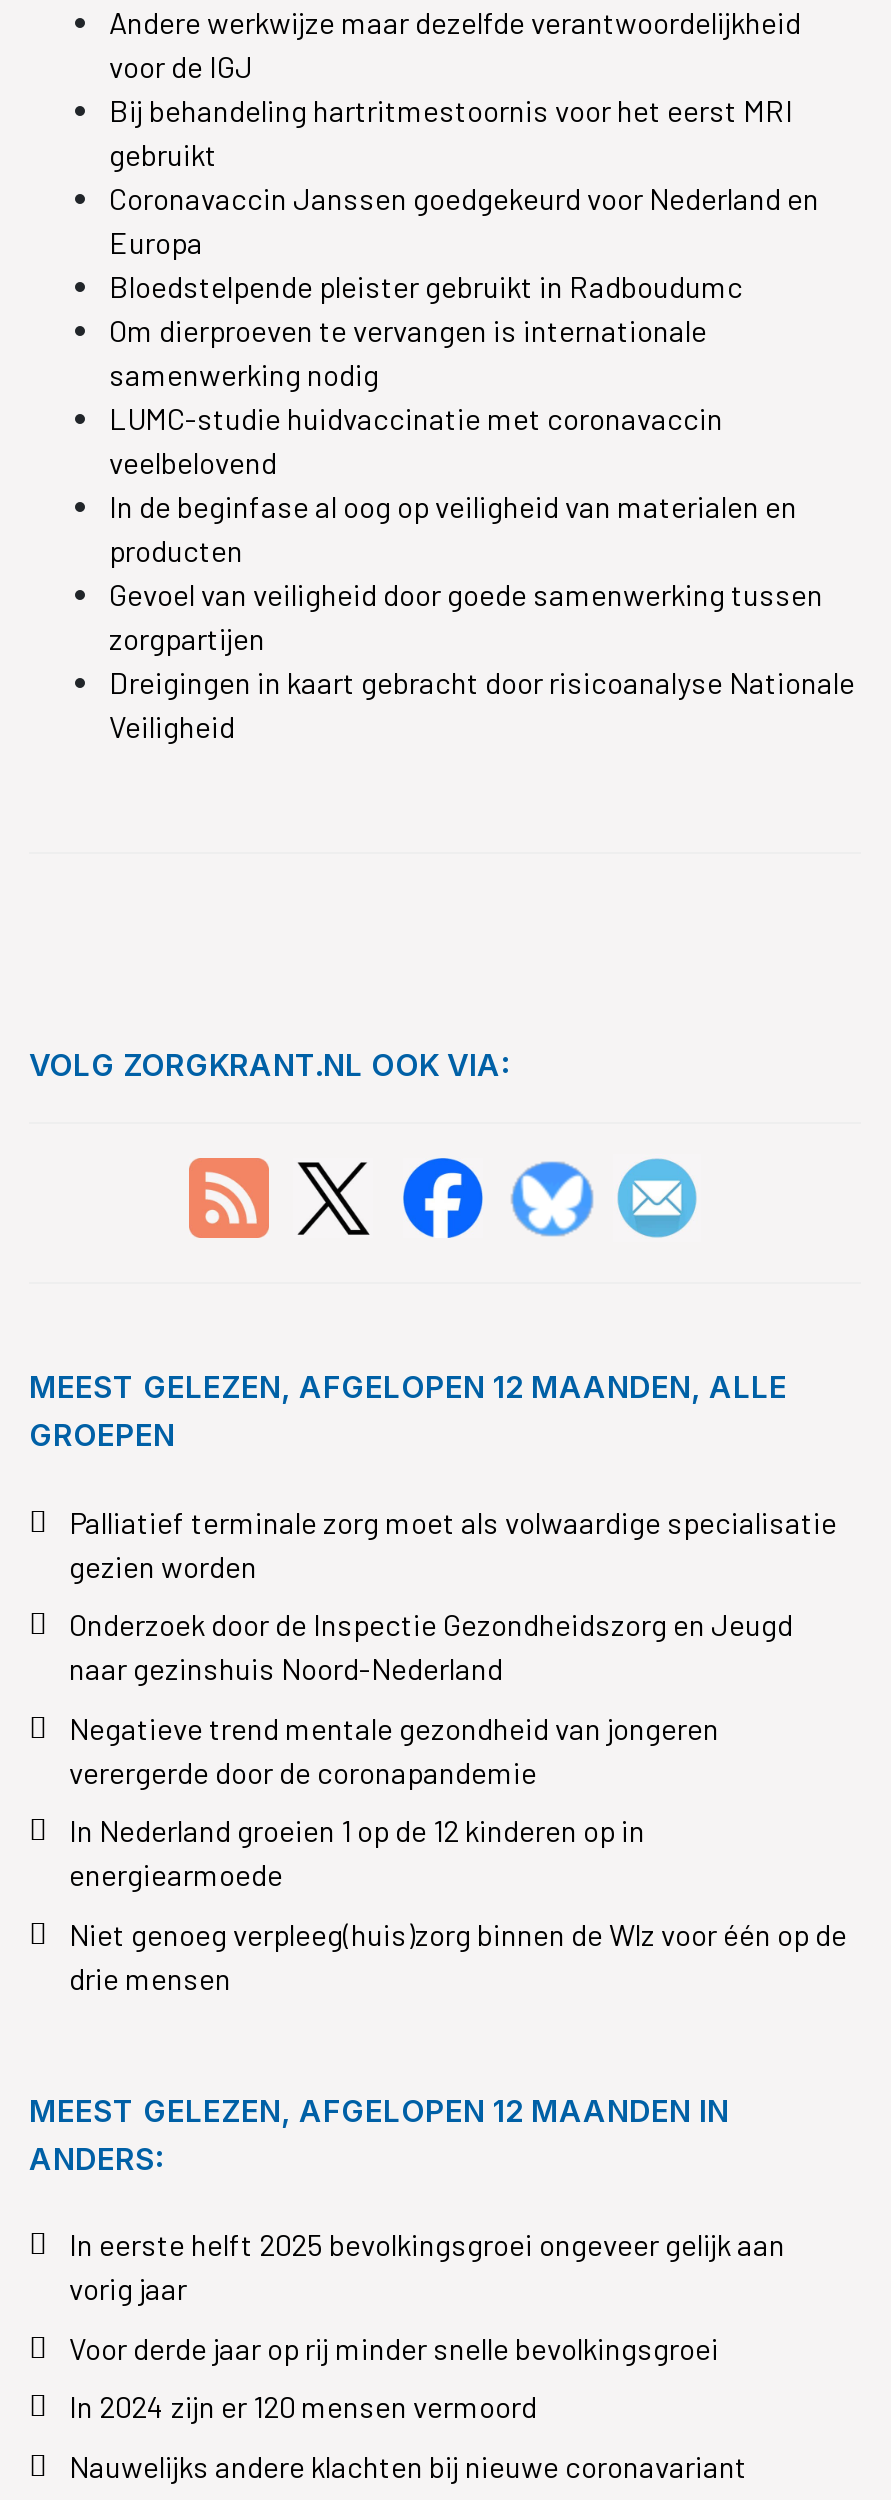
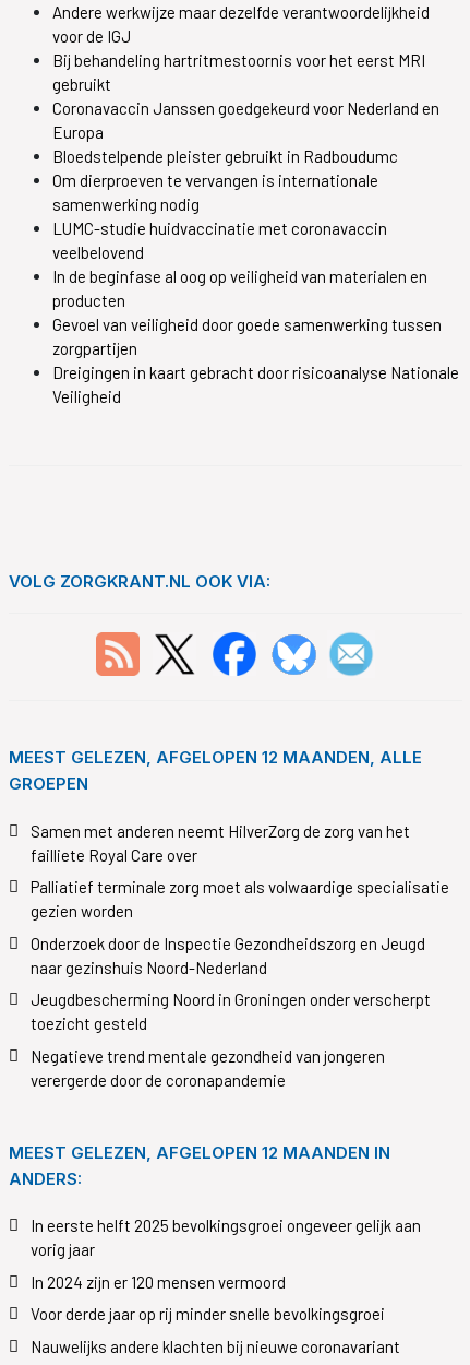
+ Samen met anderen neemt HilverZorg de zorg van het
+ failliete Royal Care over

moved down: Palliatief terminale zorg moet als volwaardige specialisatie | gezien worden | Onderzoek door de Inspectie Gezondheidszorg en Jeugd | naar gezinshuis Noord-Nederland

+ Jeugdbescherming Noord in Groningen onder verscherpt
+ toezicht gesteld

moved down: Negatieve trend mentale gezondheid van jongeren | verergerde door de coronapandemie

- In Nederland groeien 1 op de 12 kinderen op in
- energiearmoede
- Niet genoeg verpleeg(huis)zorg binnen de Wlz voor één op de
- drie mensen

moved down: Voor derde jaar op rij minder snelle bevolkingsgroei

moved up: In 2024 zijn er 120 mensen vermoord
